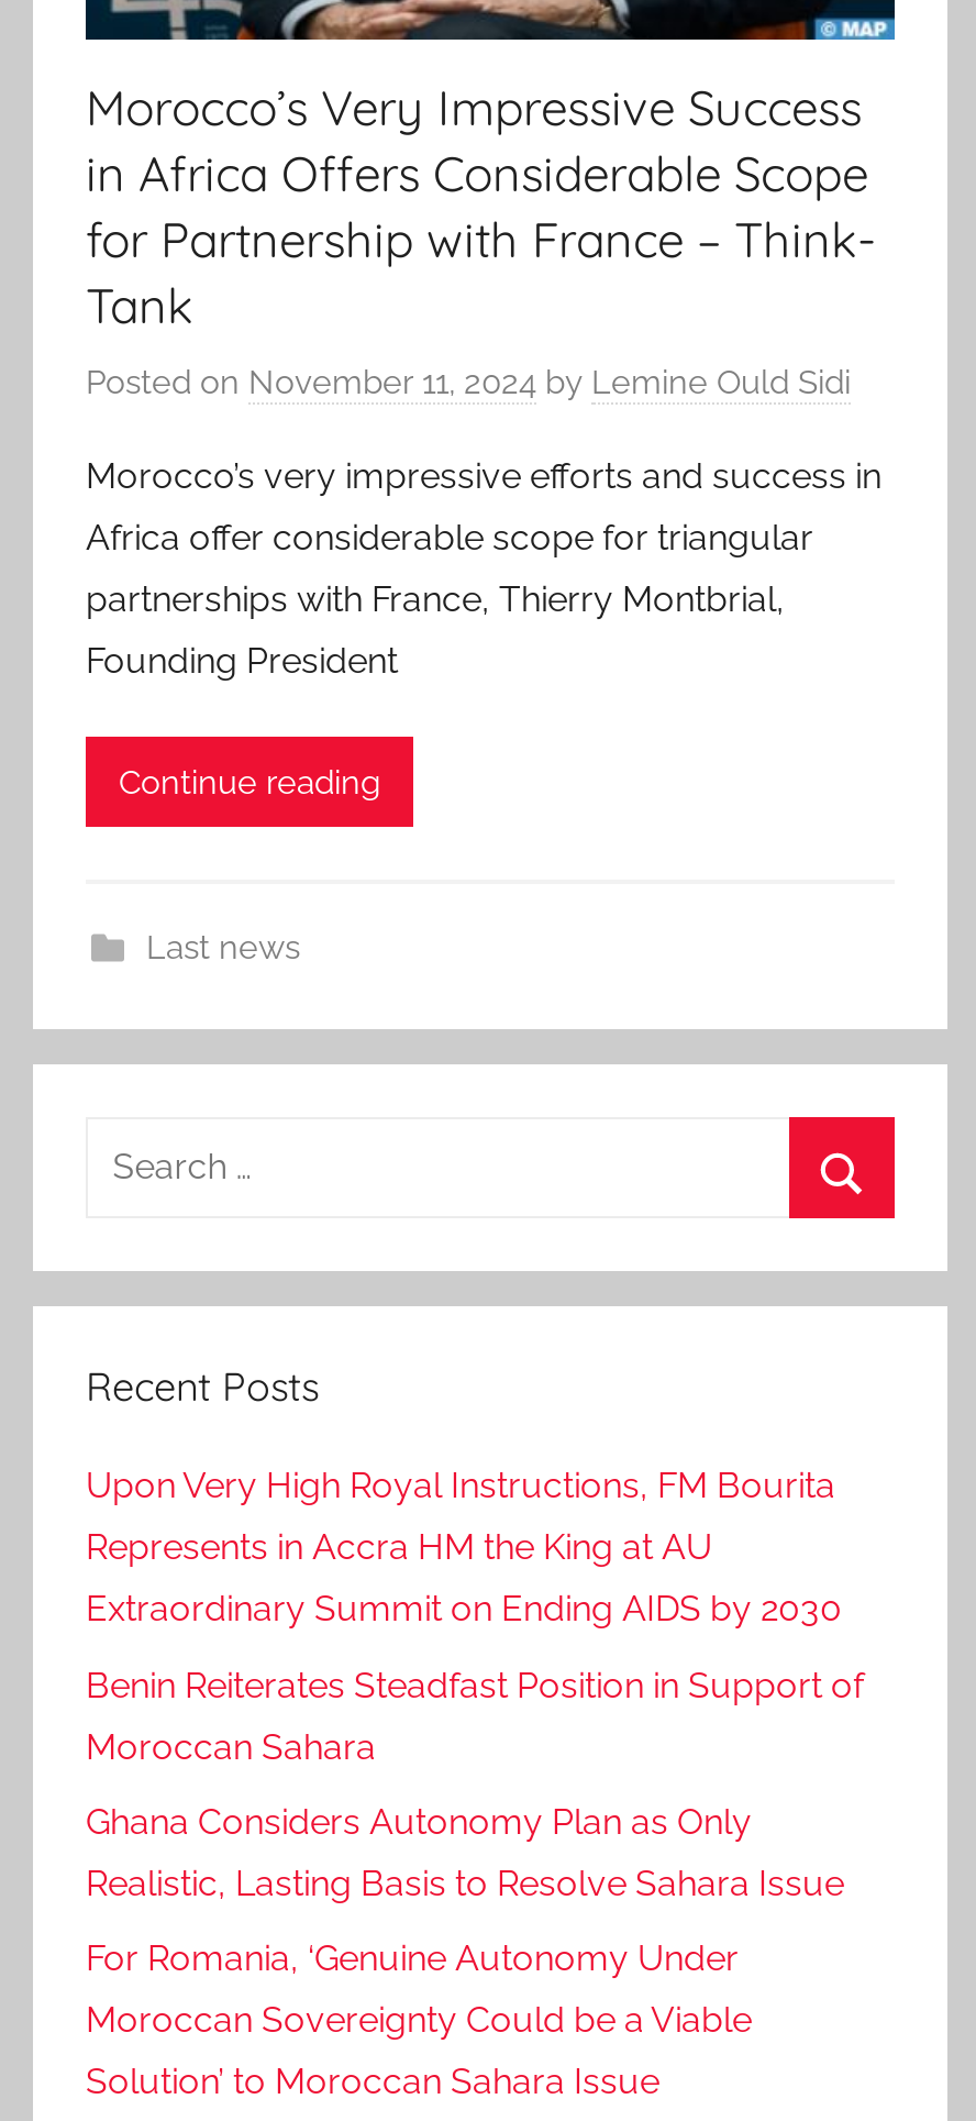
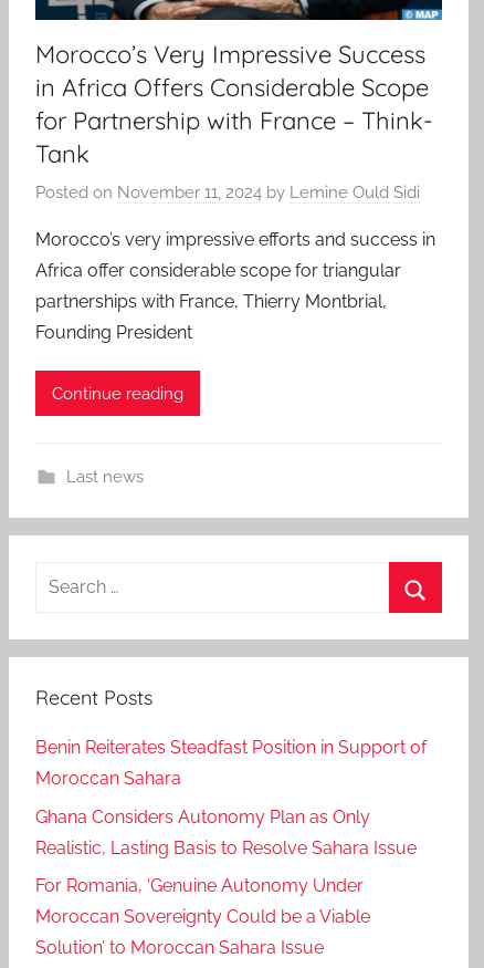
- Upon Very High Royal Instructions, FM Bourita
- Represents in Accra HM the King at AU
- Extraordinary Summit on Ending AIDS by 2030
